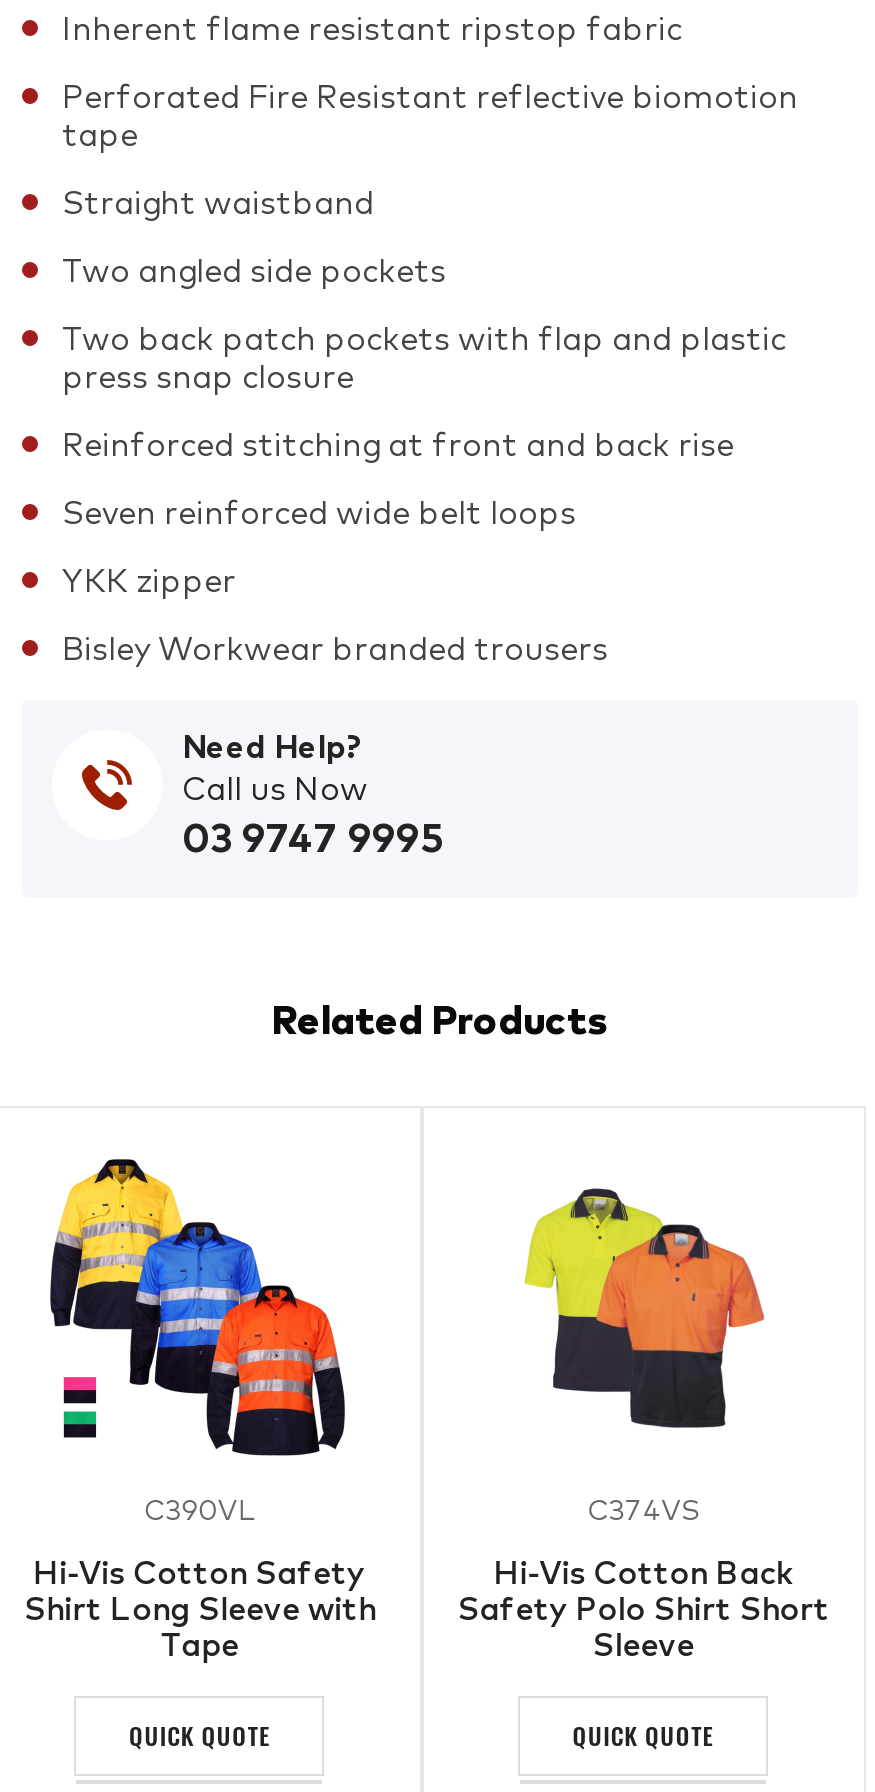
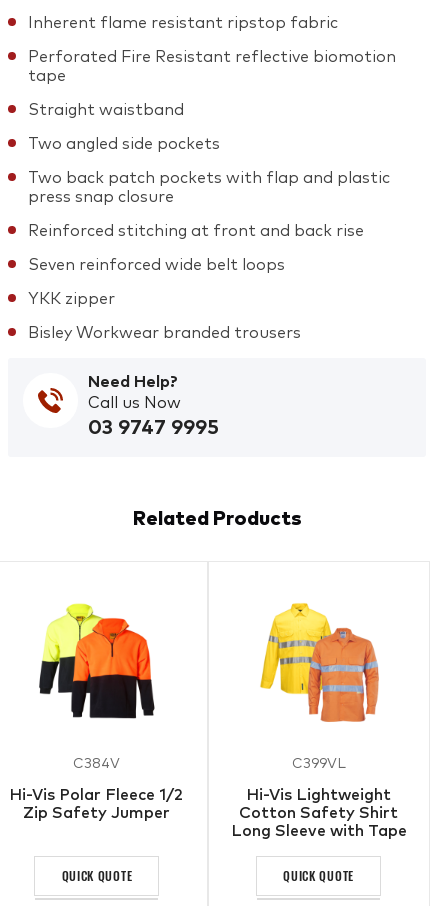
- [image]
- C390VL
+ [image]
+ C384V

- [image]
- C374VS
+ [image]
+ C399VL

- Hi-Vis Cotton Safety
- Shirt Long Sleeve with
- Tape
+ Hi-Vis Polar Fleece 1/2
+ Zip Safety Jumper

- Hi-Vis Cotton Back
- Safety Polo Shirt Short
- Sleeve
+ Hi-Vis Lightweight
+ Cotton Safety Shirt
+ Long Sleeve with Tape
